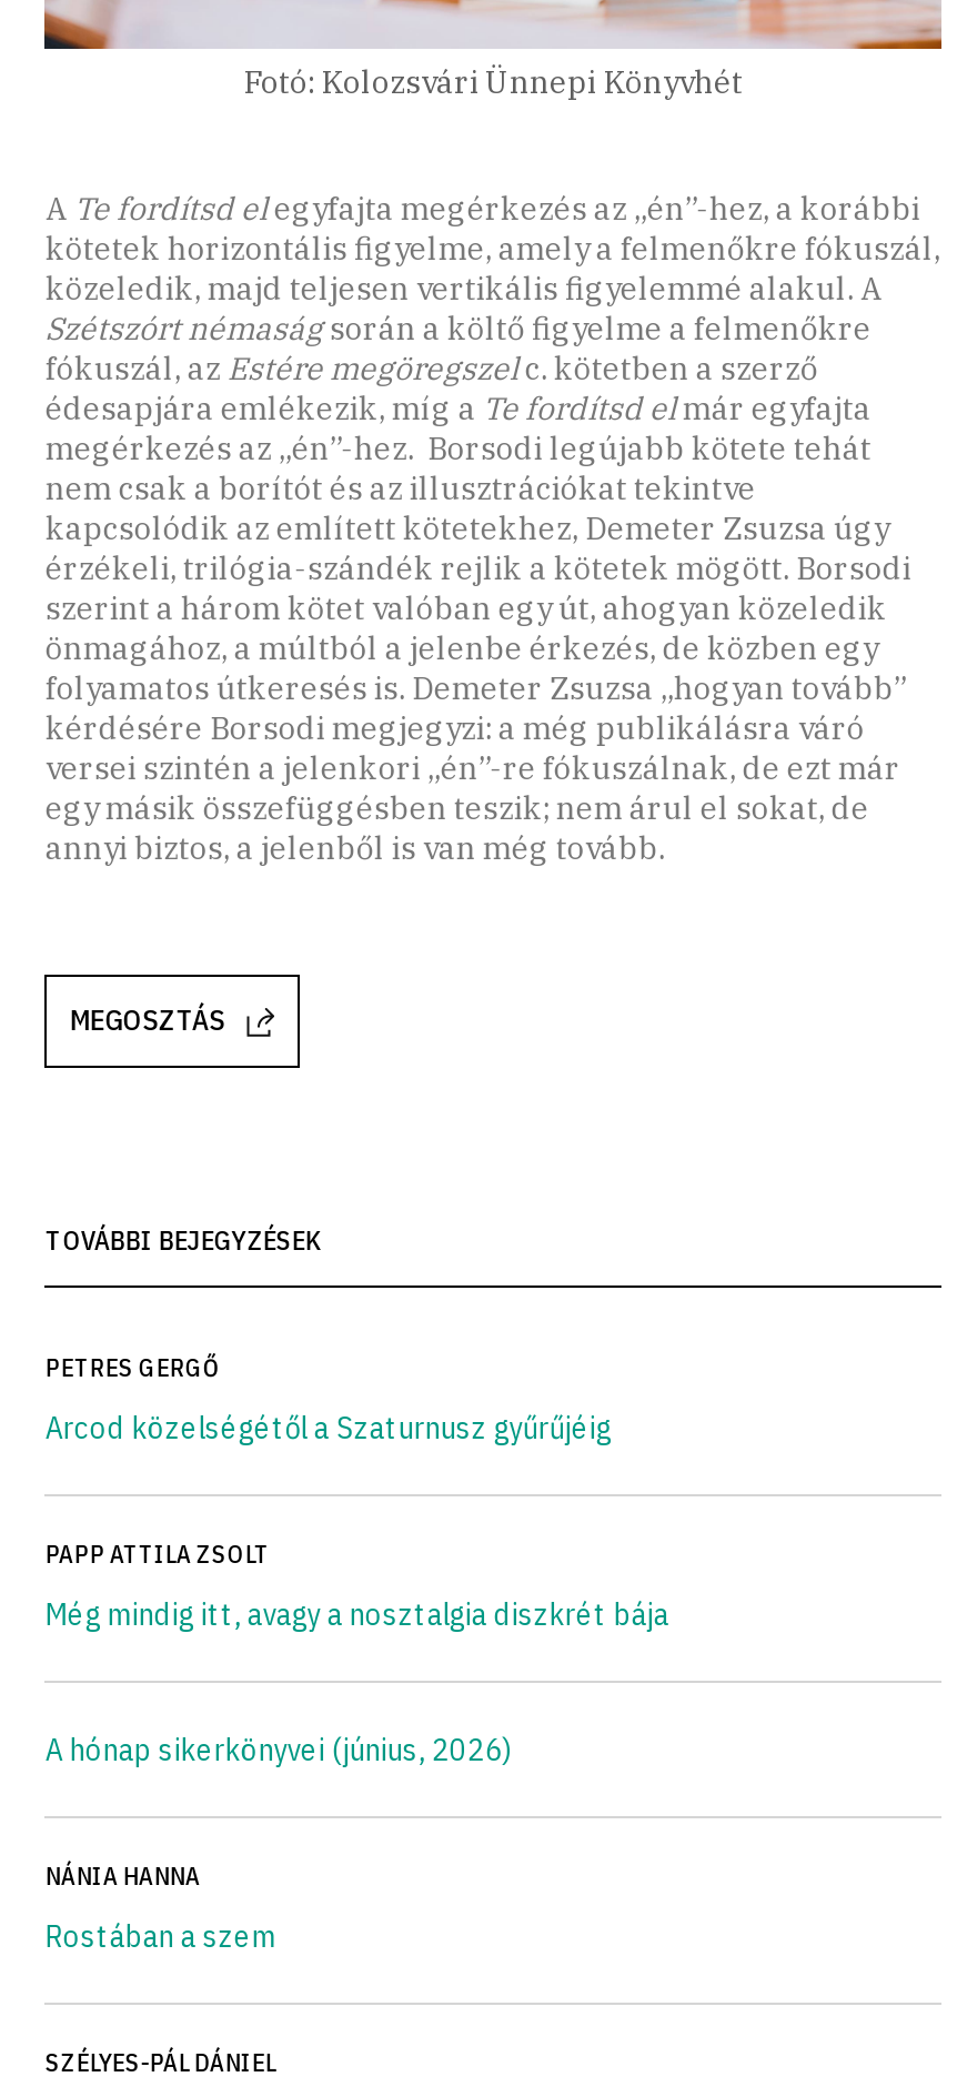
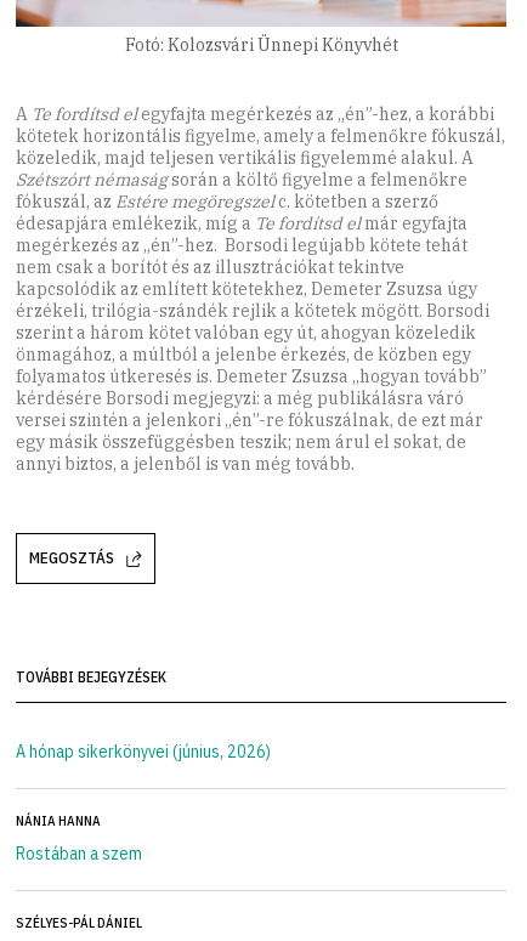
- PETRES GERGŐ
- Arcod közelségétől a Szaturnusz gyűrűjéig
- PAPP ATTILA ZSOLT
- Még mindig itt, avagy a nosztalgia diszkrét bája
